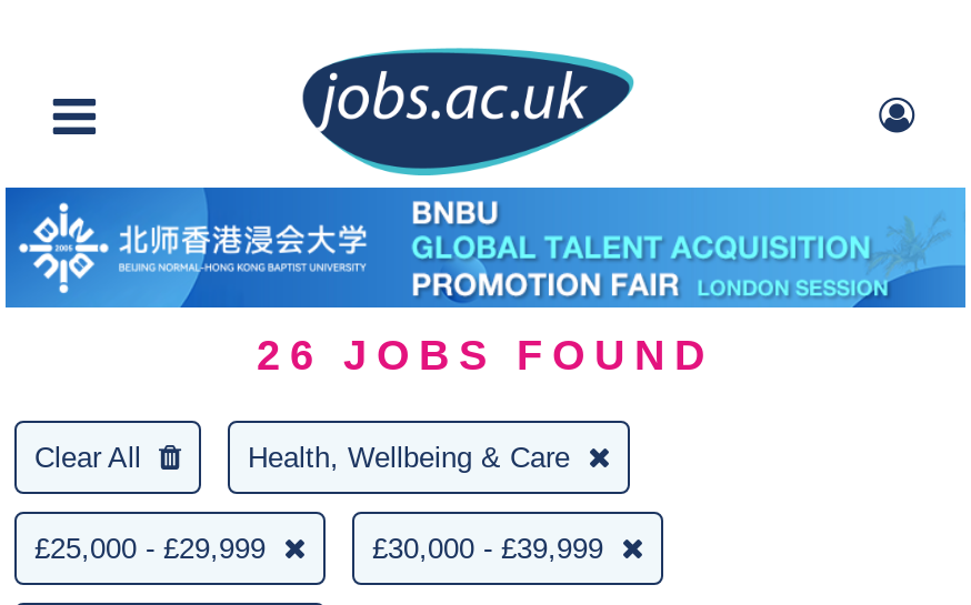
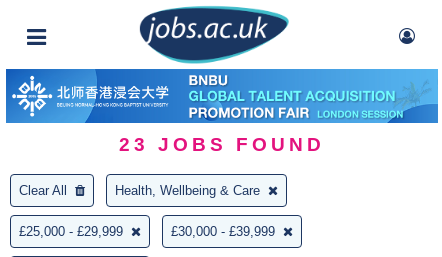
- 26 JOBS FOUND
+ 23 JOBS FOUND
